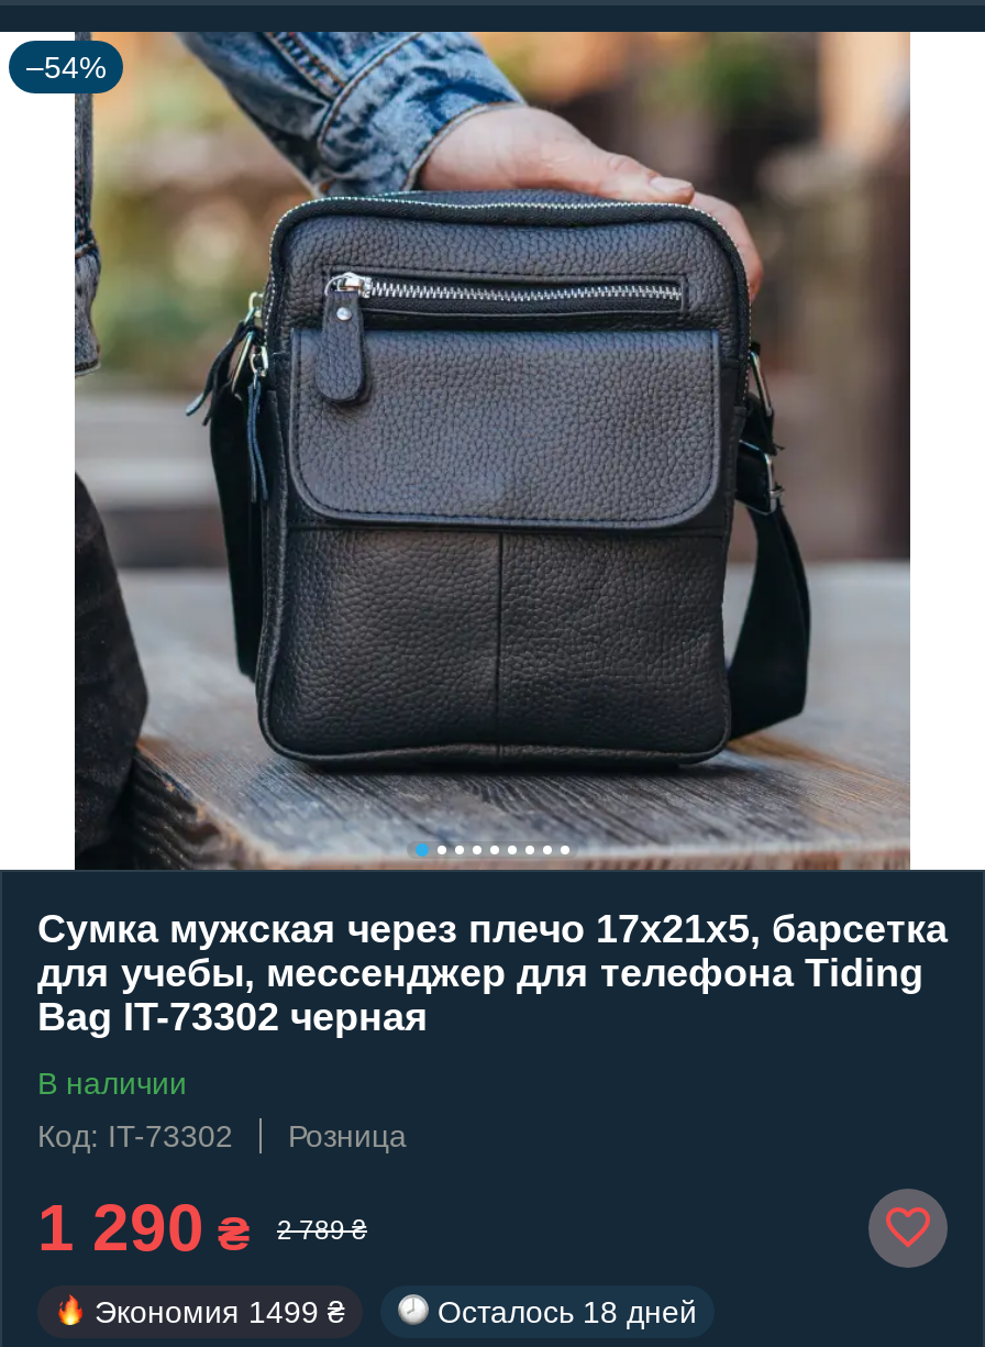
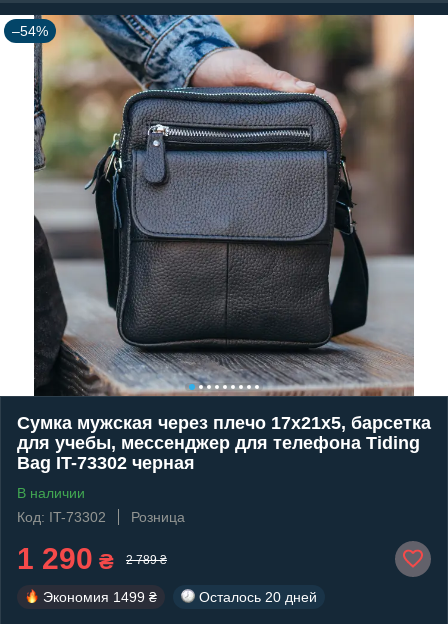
- Осталось 18 дней
+ Осталось 20 дней
